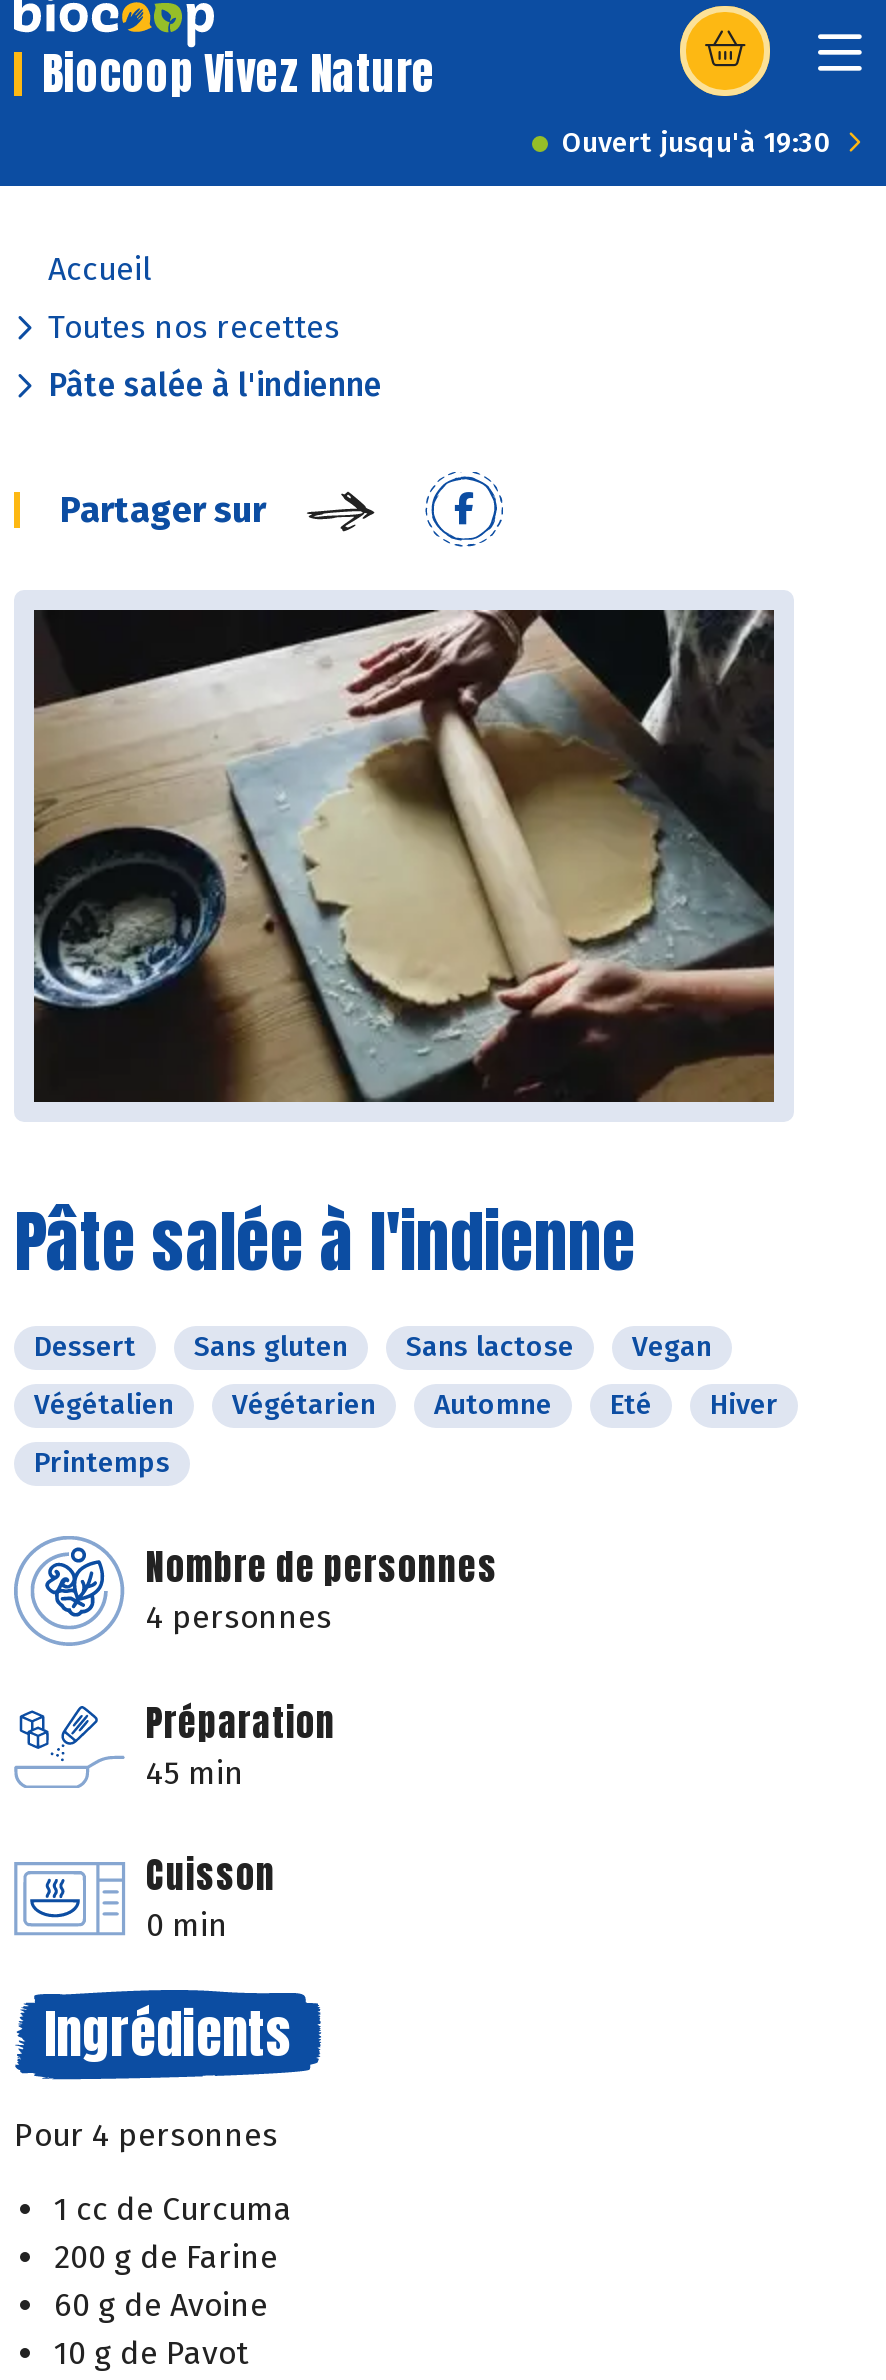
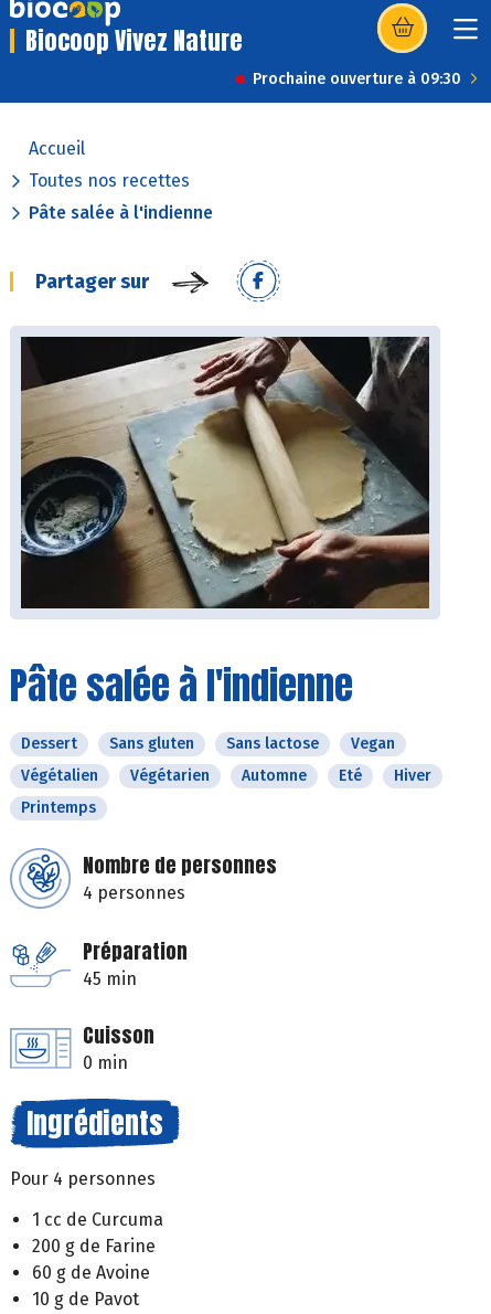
- Ouvert jusqu'à 19:30
+ Prochaine ouverture à 09:30
